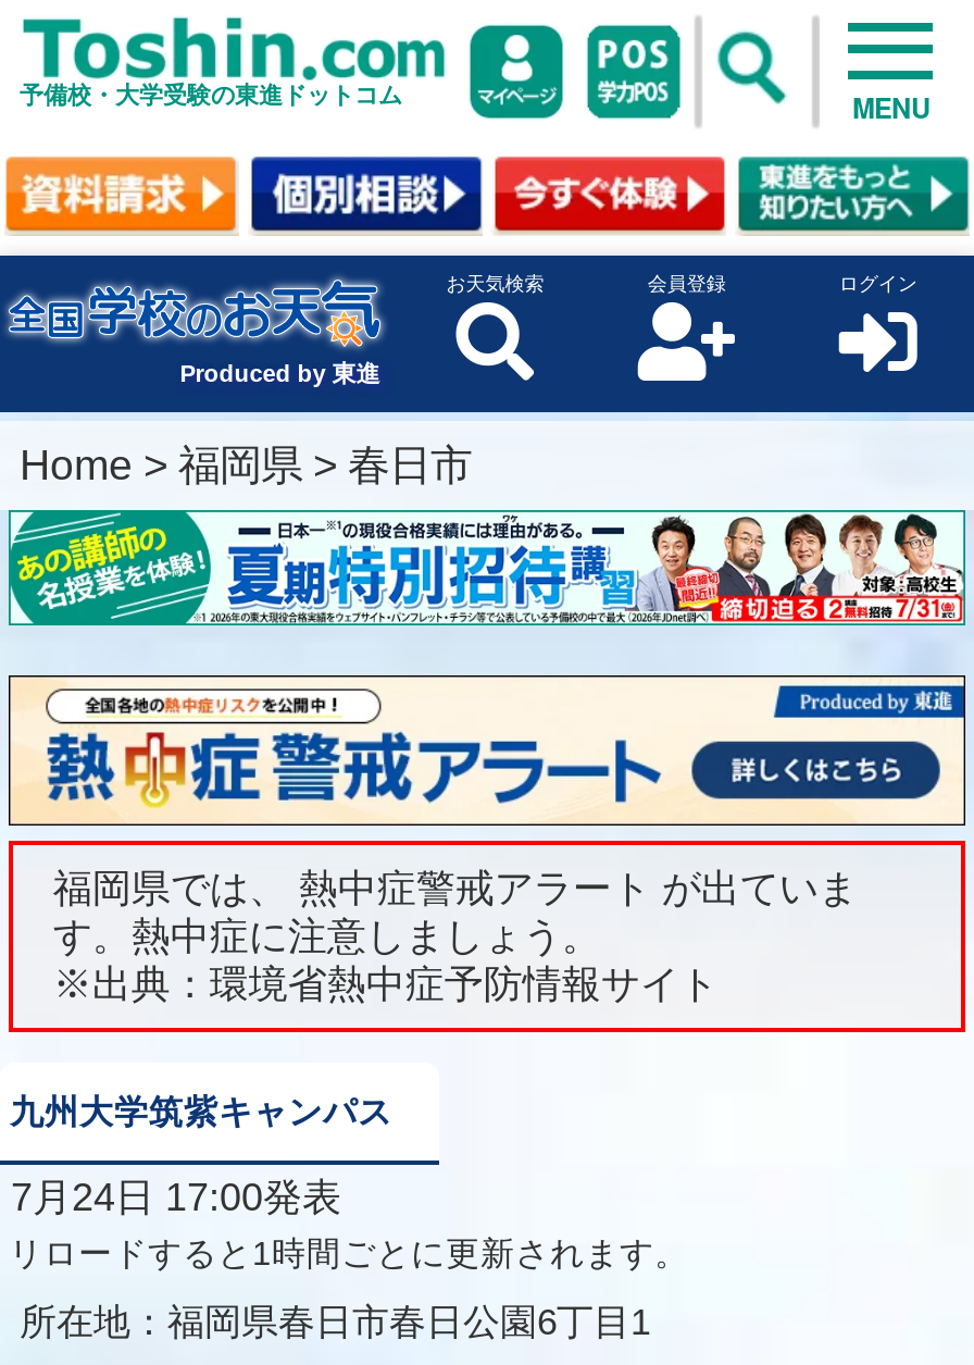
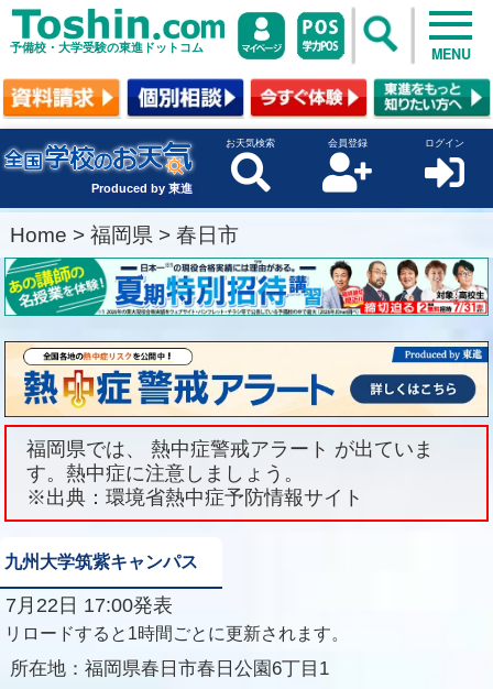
- 7月24日 17:00発表
+ 7月22日 17:00発表
